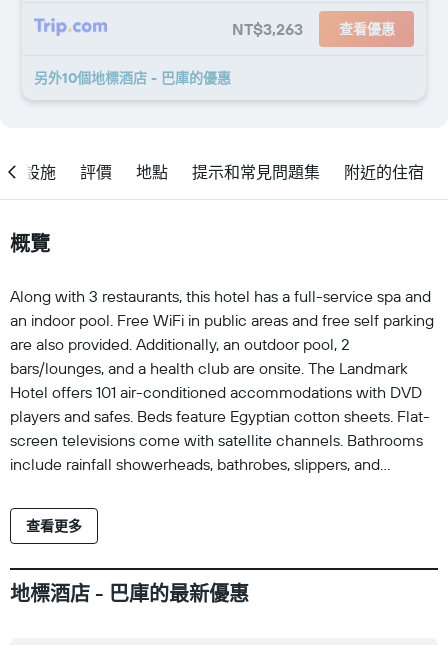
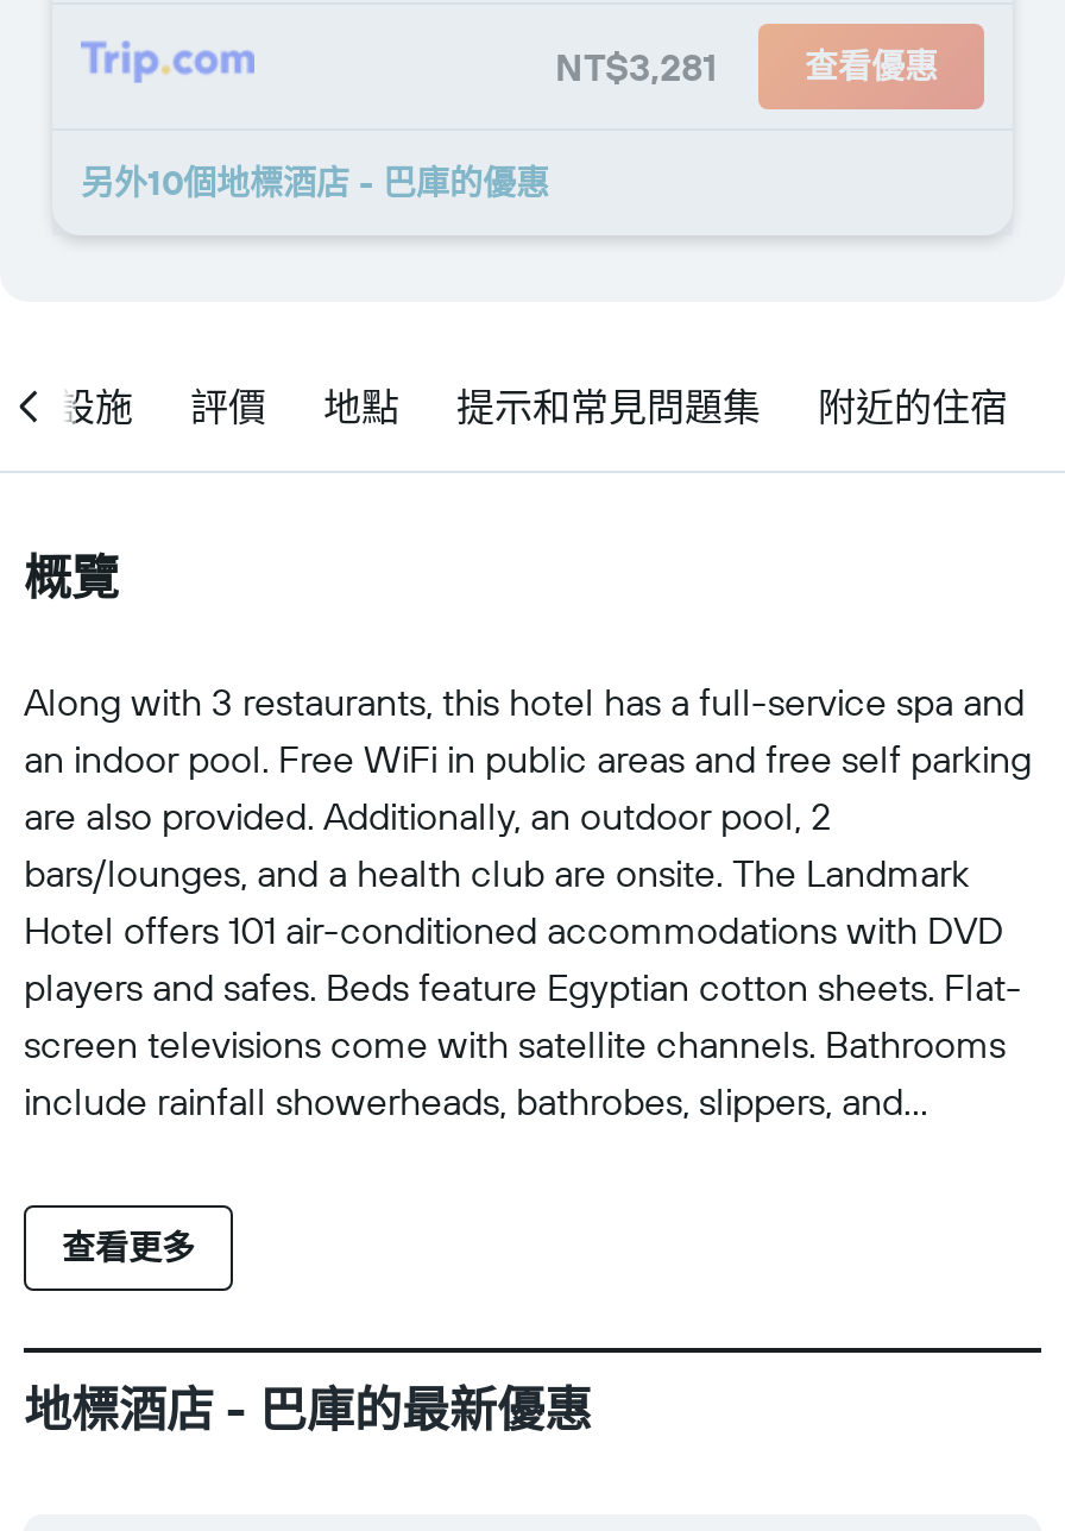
- NT$3,263
+ NT$3,281
